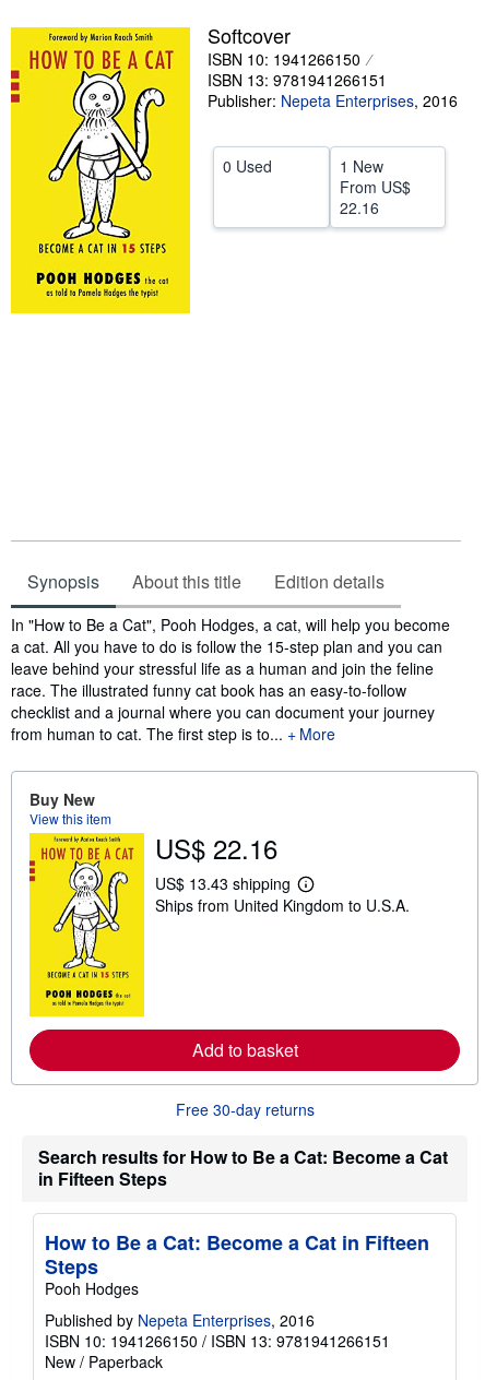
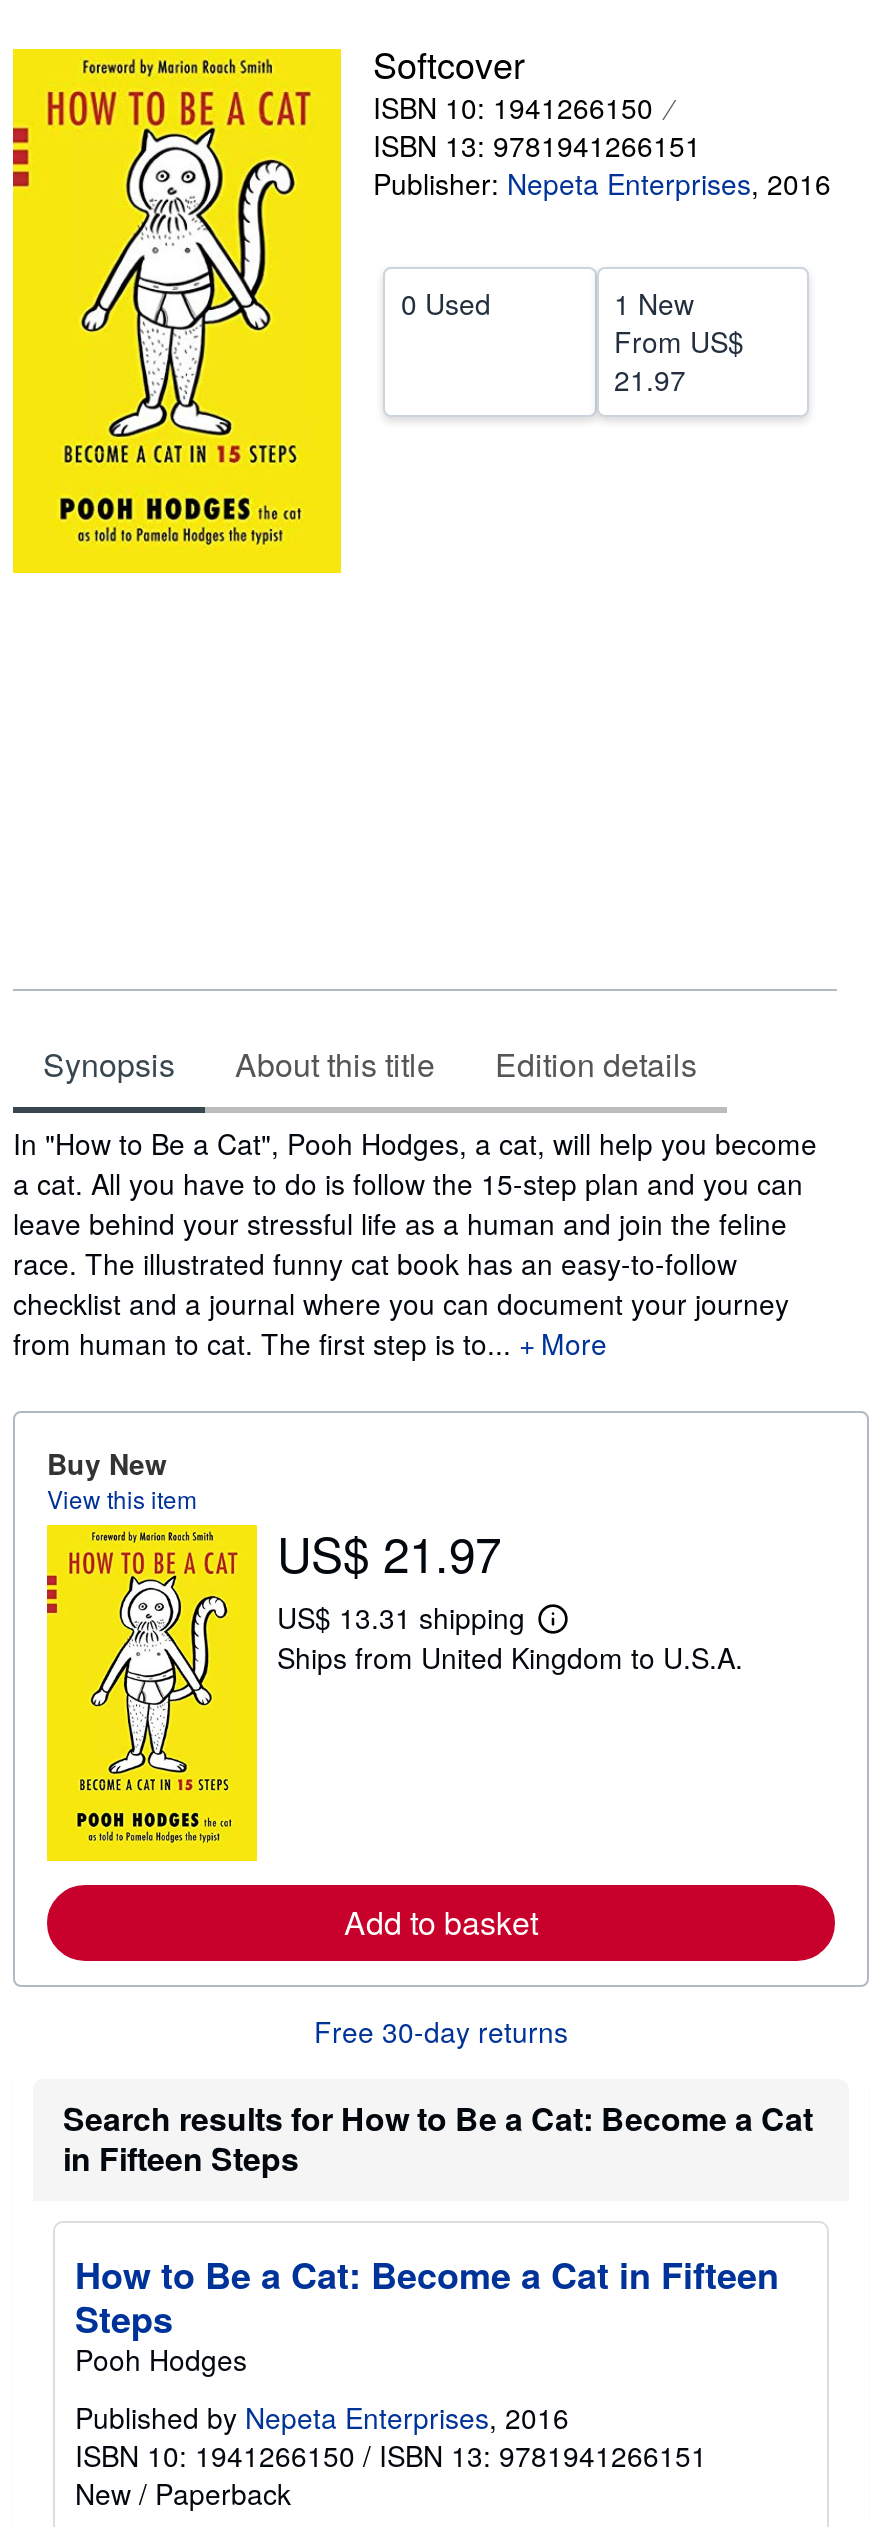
- 22.16
+ 21.97

- US$ 22.16
+ US$ 21.97

- US$ 13.43 shipping L
+ US$ 13.31 shipping L
